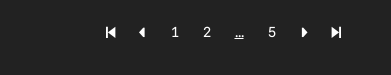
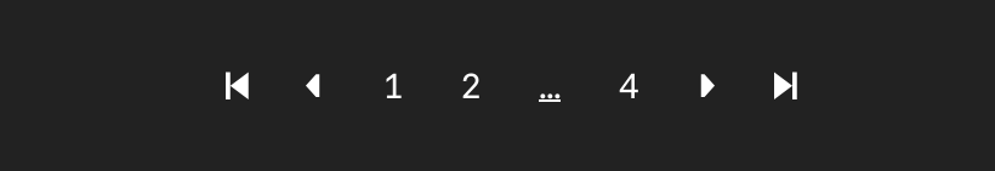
- 5
+ 4
